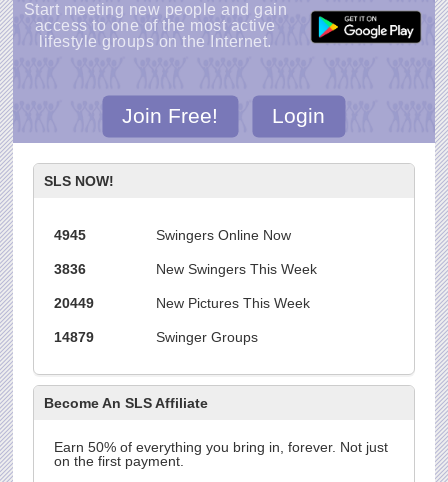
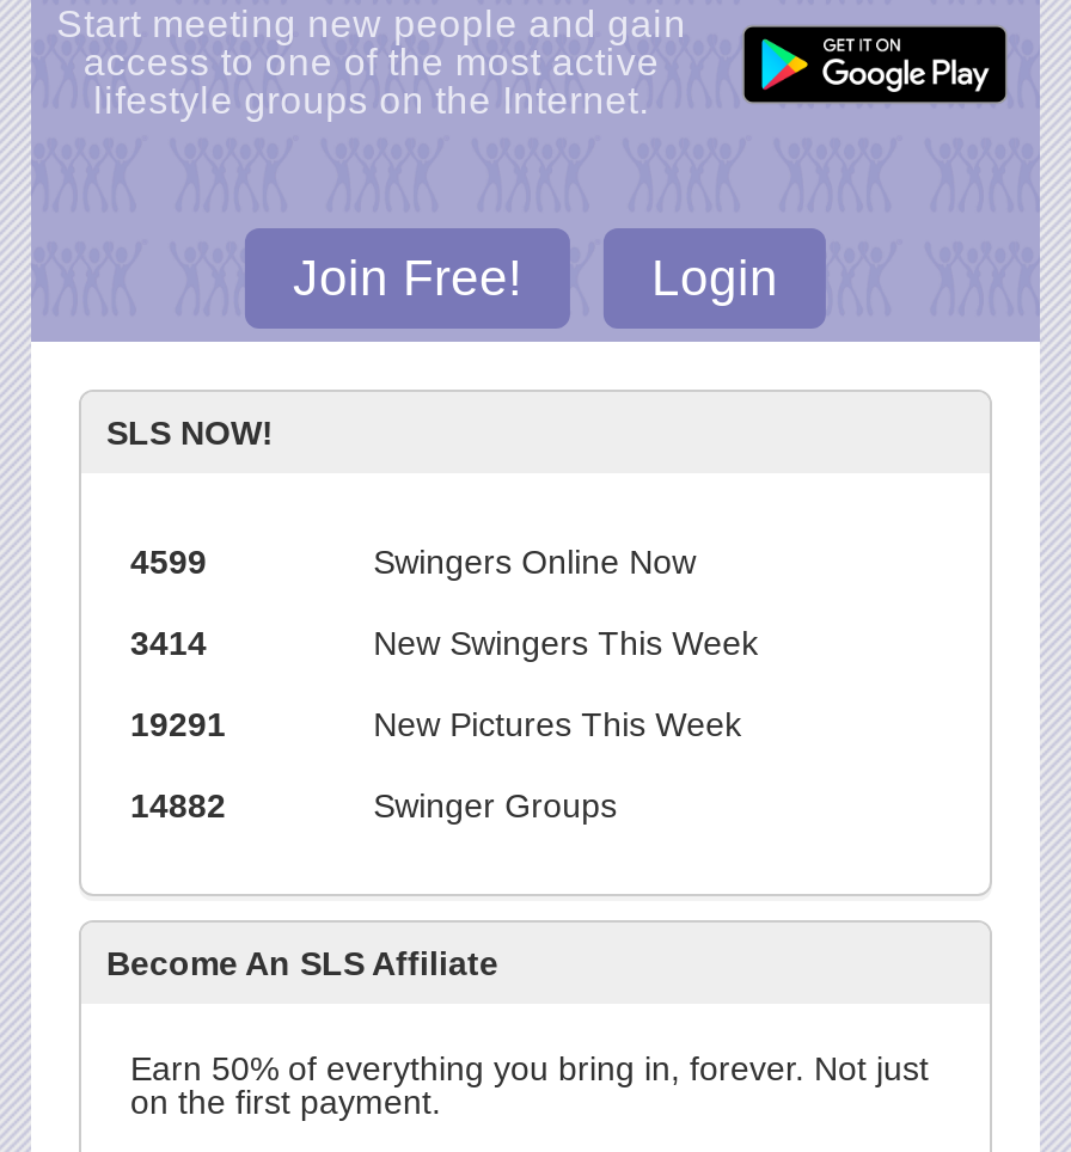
- 4945
+ 4599

- 3836
+ 3414

- 20449
+ 19291

- 14879
+ 14882
